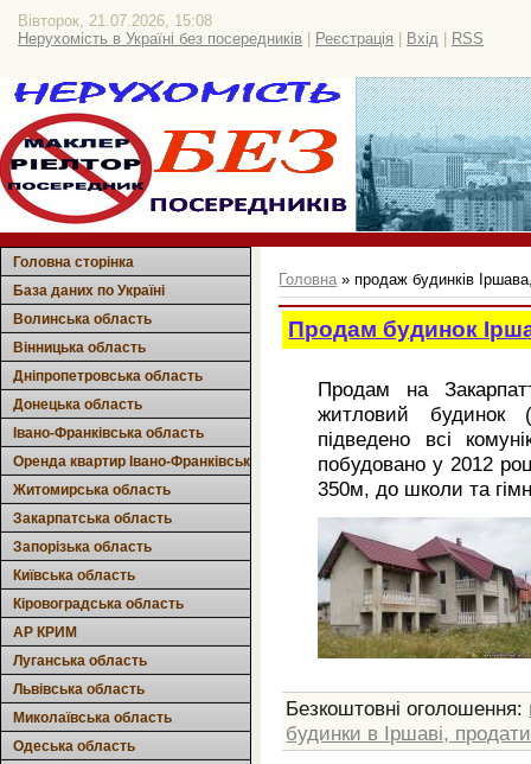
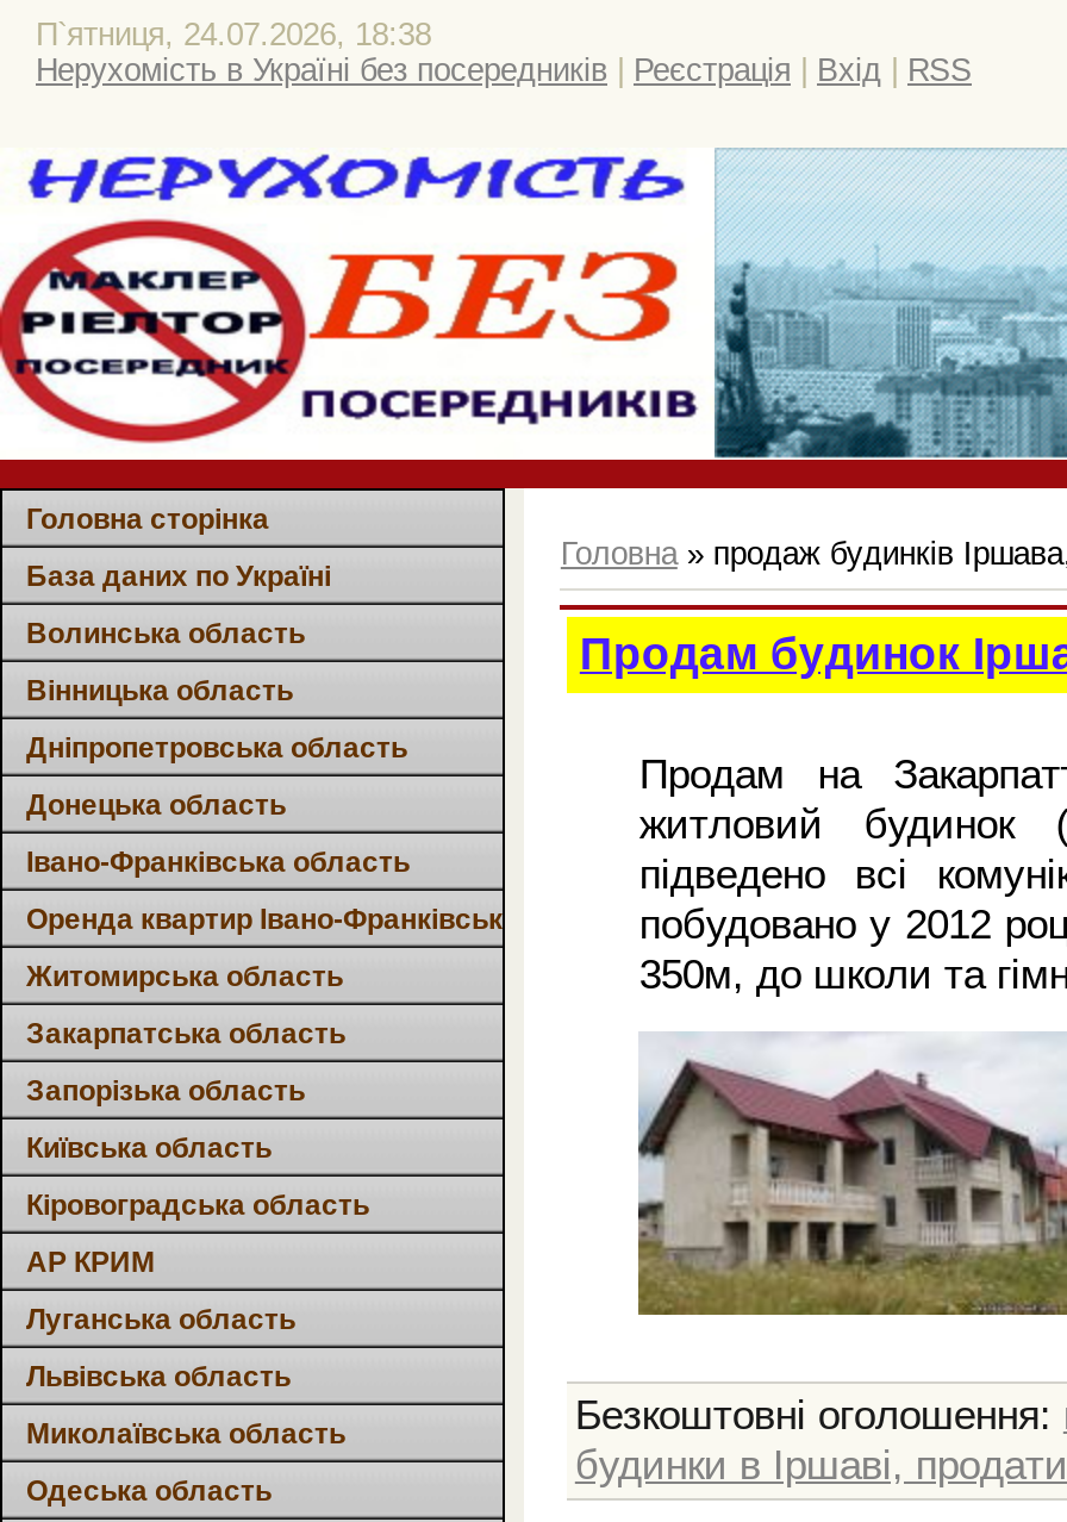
- Вівторок, 21.07.2026, 15:08
+ П`ятниця, 24.07.2026, 18:38
